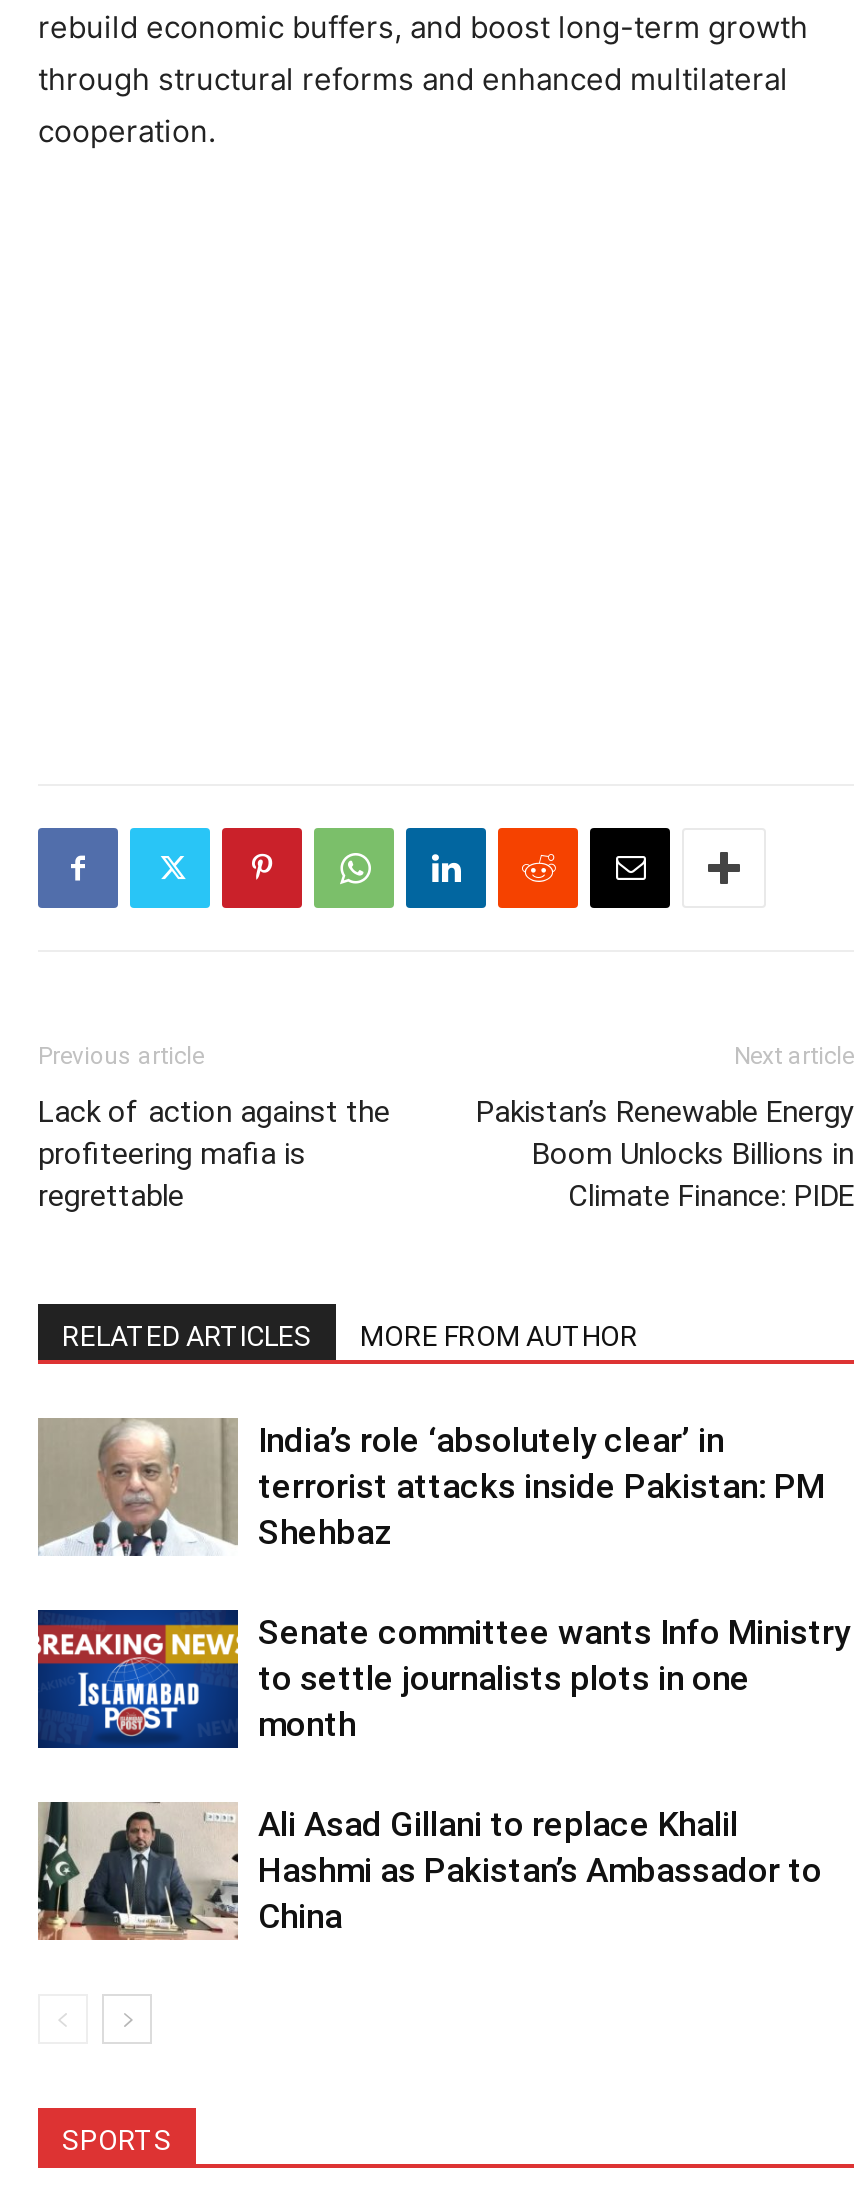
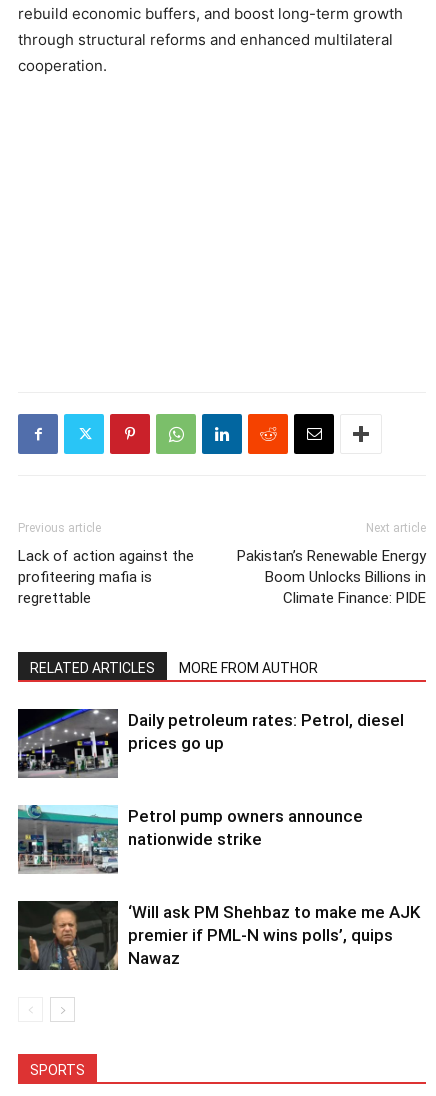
- [image]
- India’s role ‘absolutely clear’ in
- terrorist attacks inside Pakistan: PM
- Shehbaz
+ [image]
+ Daily petroleum rates: Petrol, diesel
+ prices go up

- [image]
- Senate committee wants Info Ministry
- to settle journalists plots in one
- month
+ [image]
+ Petrol pump owners announce
+ nationwide strike

- [image]
- Ali Asad Gillani to replace Khalil
- Hashmi as Pakistan’s Ambassador to
- China
+ [image]
+ ‘Will ask PM Shehbaz to make me AJK
+ premier if PML-N wins polls’, quips
+ Nawaz
